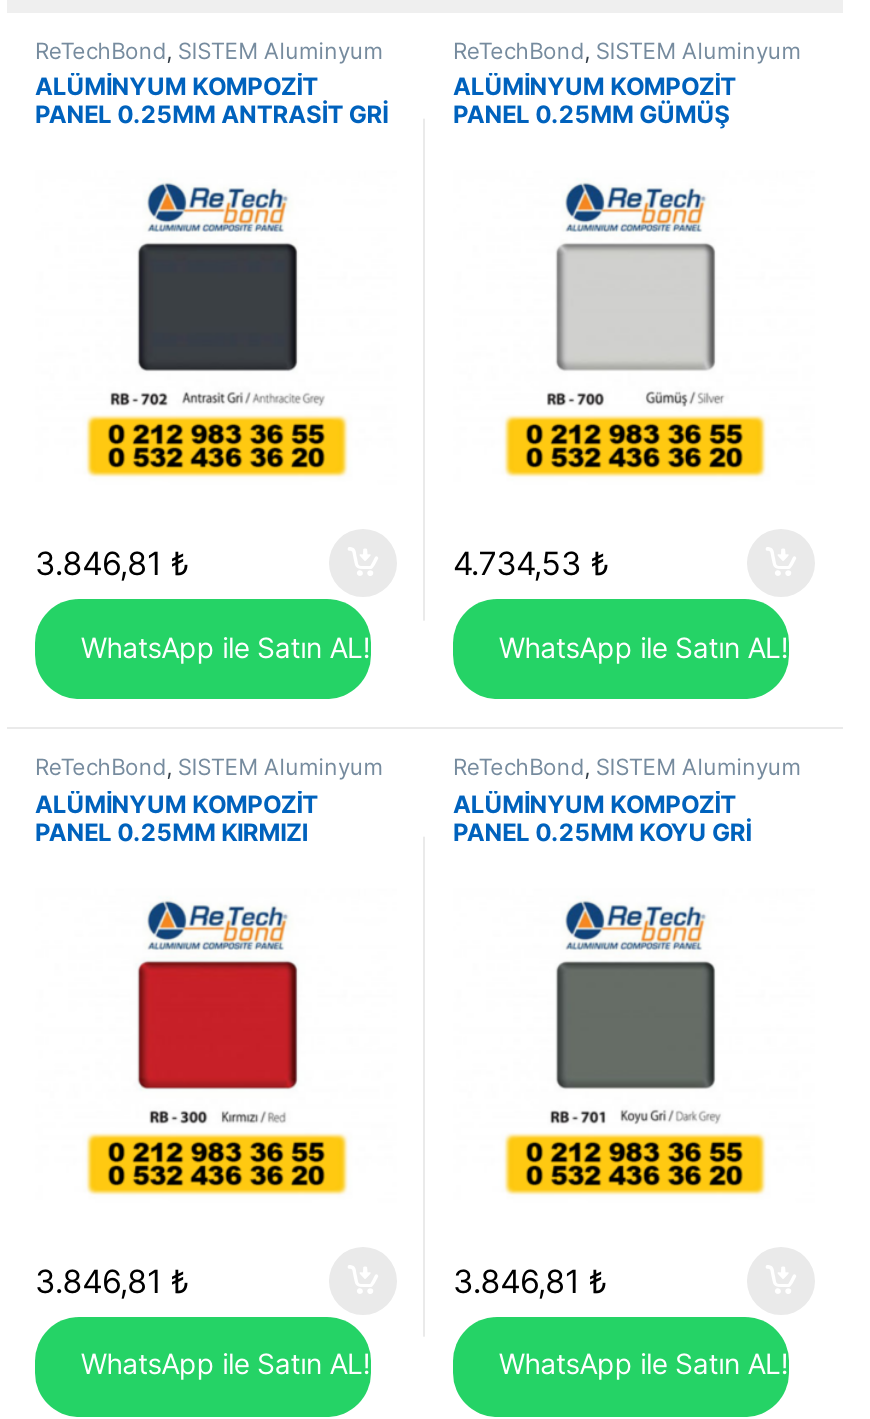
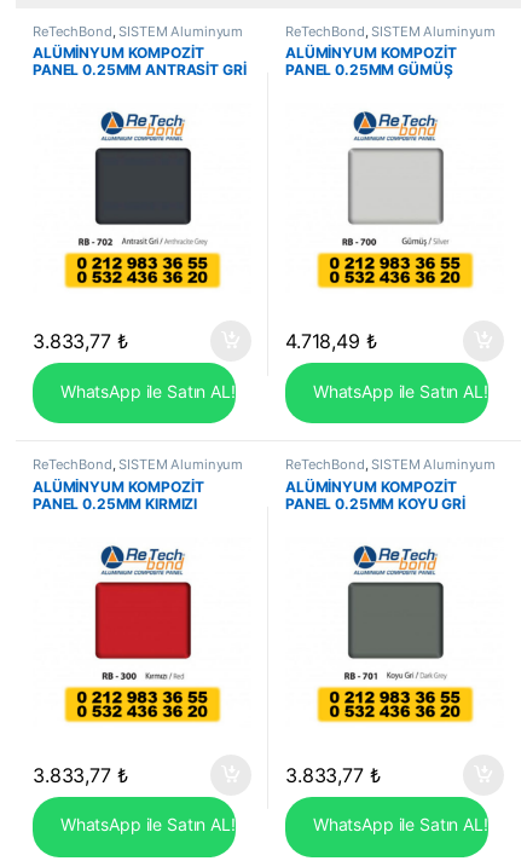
- 3.846,81 ₺
+ 3.833,77 ₺

- 4.734,53 ₺
+ 4.718,49 ₺

- 3.846,81 ₺
+ 3.833,77 ₺

- 3.846,81 ₺
+ 3.833,77 ₺
